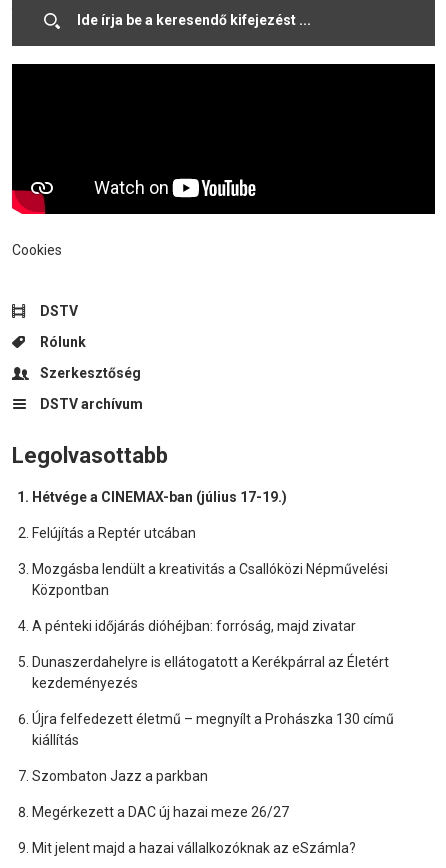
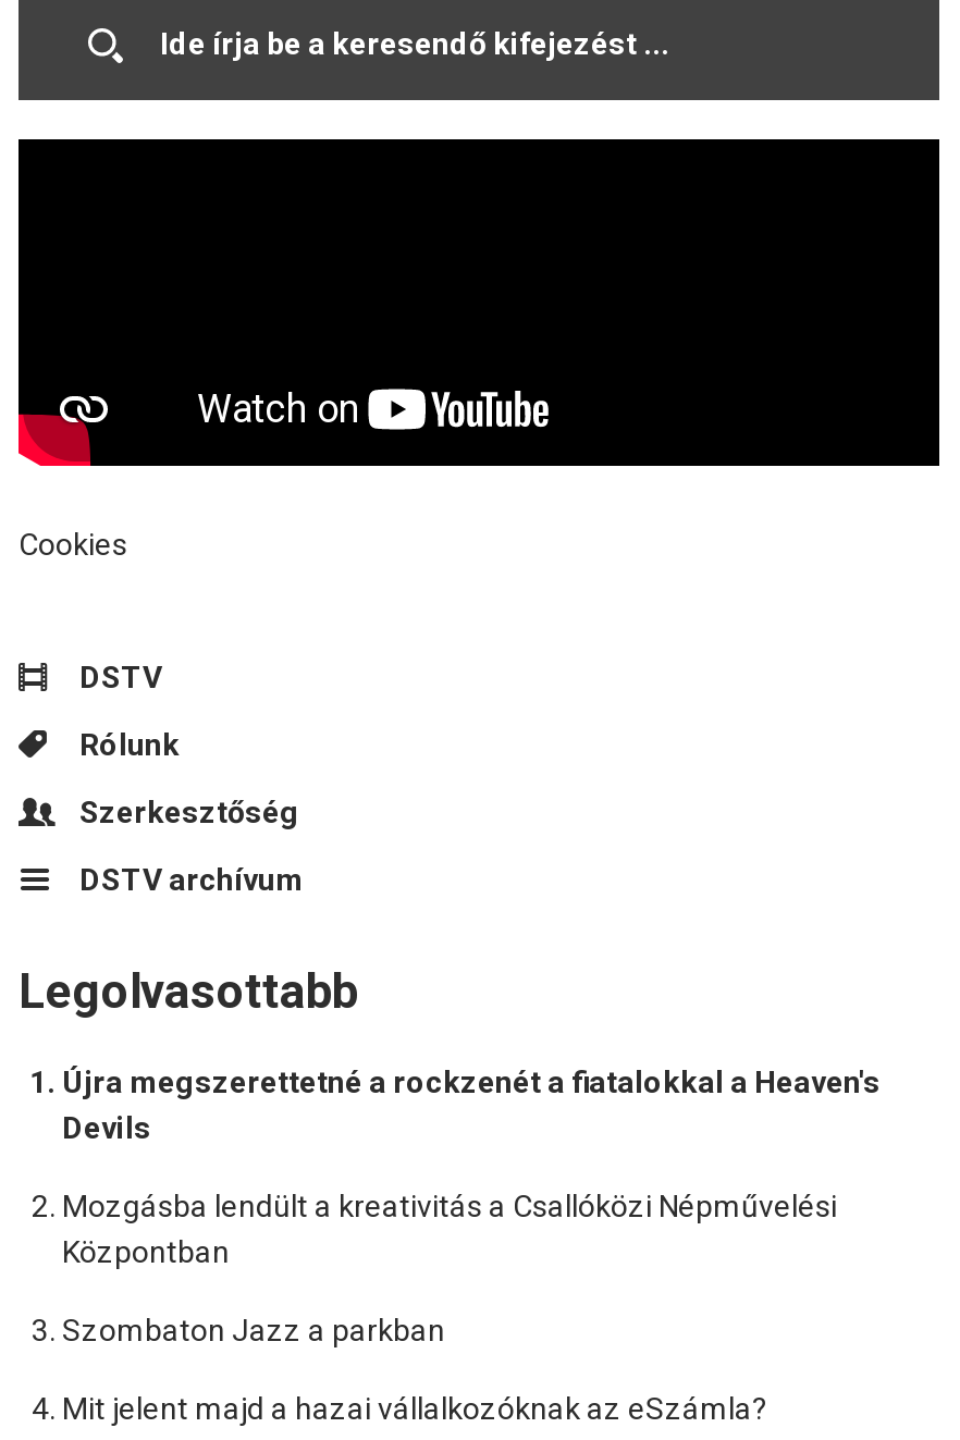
- Hétvége a CINEMAX-ban (július 17-19.)
- Felújítás a Reptér utcában
+ Újra megszerettetné a rockzenét a fiatalokkal a Heaven's
+ Devils

- A pénteki időjárás dióhéjban: forróság, majd zivatar
- Dunaszerdahelyre is ellátogatott a Kerékpárral az Életért
- kezdeményezés
- Újra felfedezett életmű – megnyílt a Prohászka 130 című
- kiállítás

- Megérkezett a DAC új hazai meze 26/27
